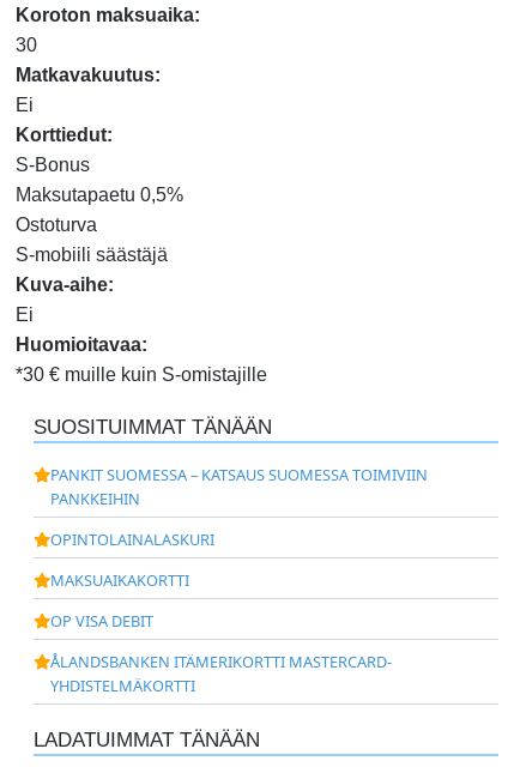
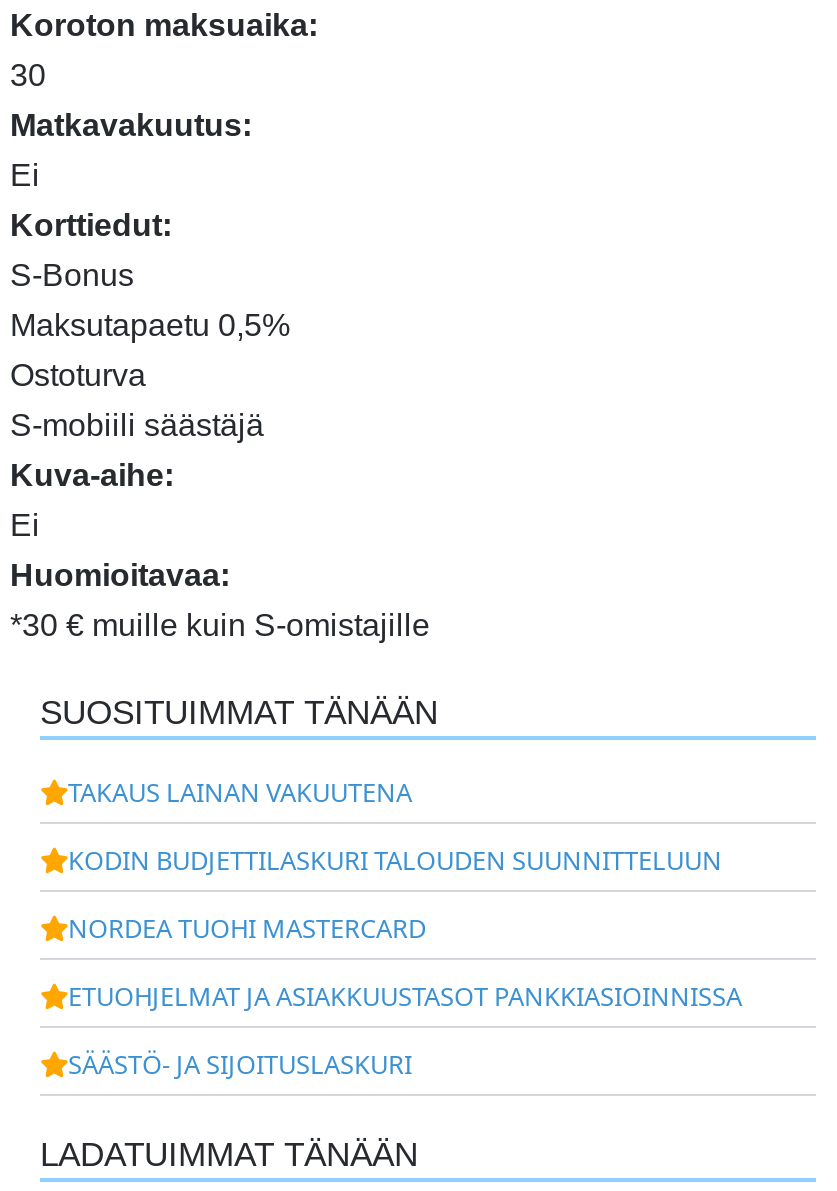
- PANKIT SUOMESSA – KATSAUS SUOMESSA TOIMIVIIN
- PANKKEIHIN
+ TAKAUS LAINAN VAKUUTENA

- OPINTOLAINALASKURI
+ KODIN BUDJETTILASKURI TALOUDEN SUUNNITTELUUN

- MAKSUAIKAKORTTI
+ NORDEA TUOHI MASTERCARD

- OP VISA DEBIT
+ ETUOHJELMAT JA ASIAKKUUSTASOT PANKKIASIOINNISSA

- ÅLANDSBANKEN ITÄMERIKORTTI MASTERCARD-
- YHDISTELMÄKORTTI
+ SÄÄSTÖ- JA SIJOITUSLASKURI
